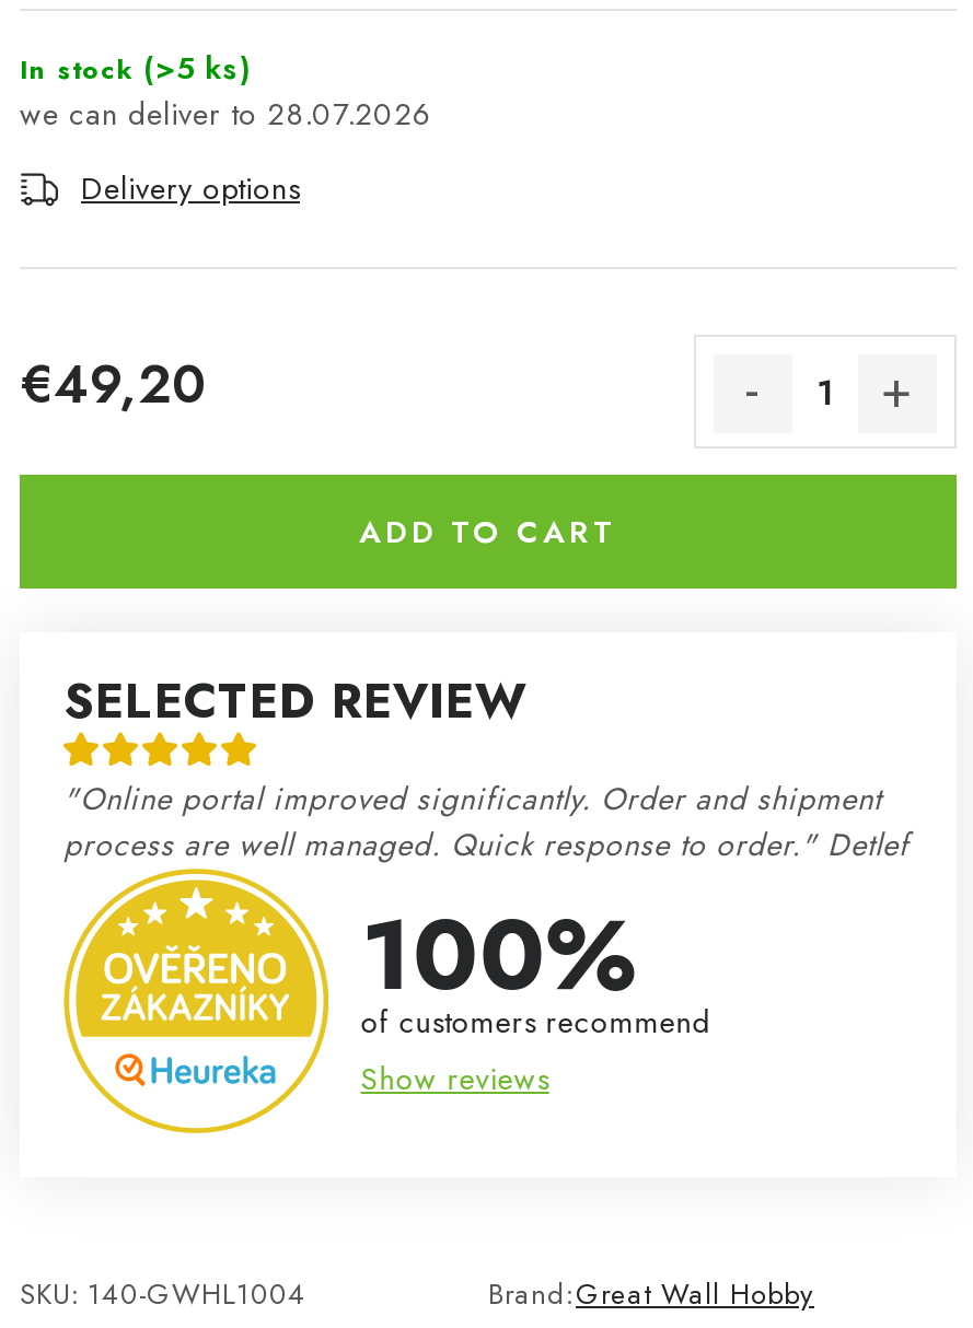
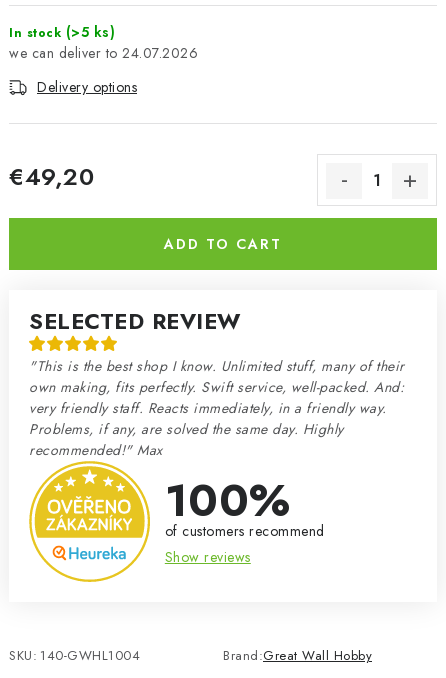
- 28.07.2026
+ 24.07.2026

- "Online portal improved significantly. Order and shipment
- process are well managed. Quick response to order." Detlef
+ "This is the best shop I know. Unlimited stuff, many of their
+ own making, fits perfectly. Swift service, well-packed. And:
+ very friendly staff. Reacts immediately, in a friendly way.
+ Problems, if any, are solved the same day. Highly
+ recommended!" Max
